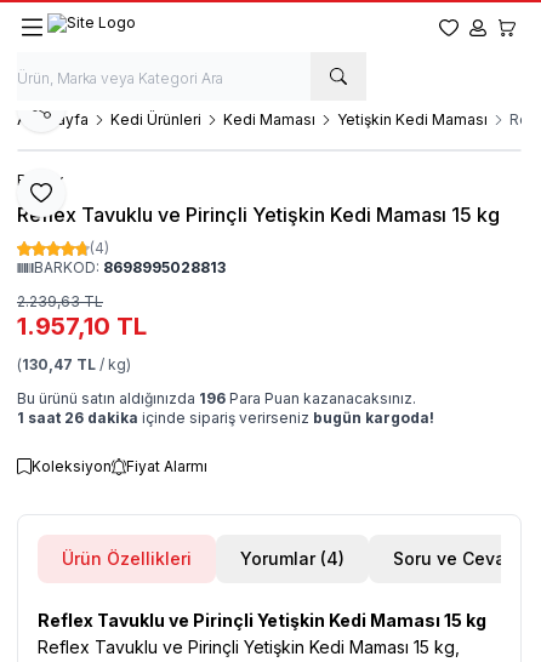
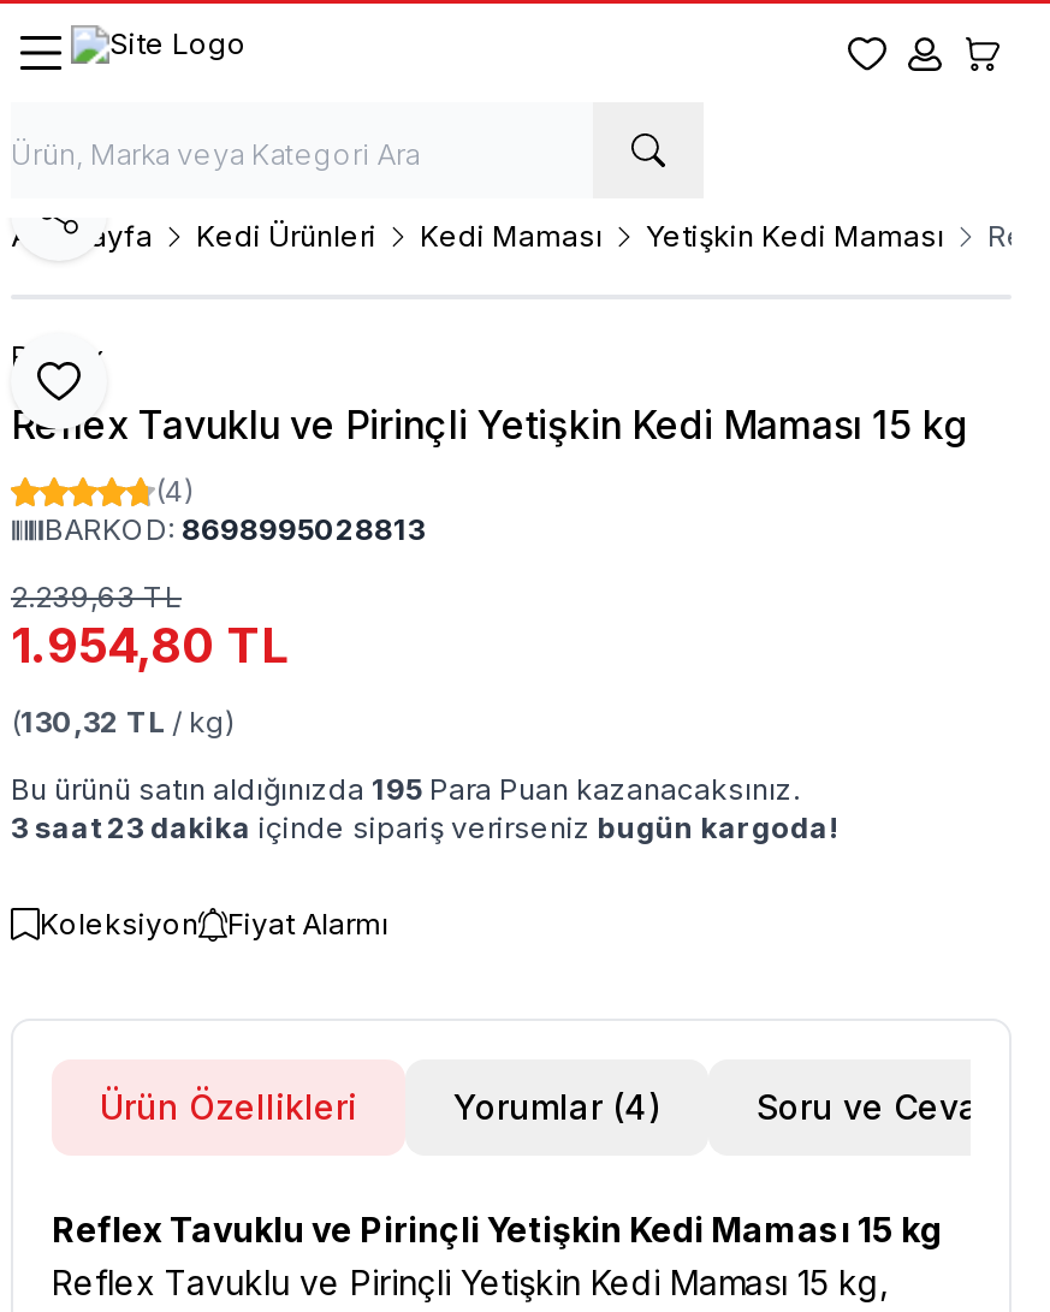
- 1.957,10 TL
+ 1.954,80 TL

- (130,47 TL / kg)
+ (130,32 TL / kg)

- Bu ürünü satın aldığınızda 196 Para Puan kazanacaksınız.
+ Bu ürünü satın aldığınızda 195 Para Puan kazanacaksınız.

- 1 saat 26 dakika içinde sipariş verirseniz bugün kargoda!
+ 3 saat 23 dakika içinde sipariş verirseniz bugün kargoda!
